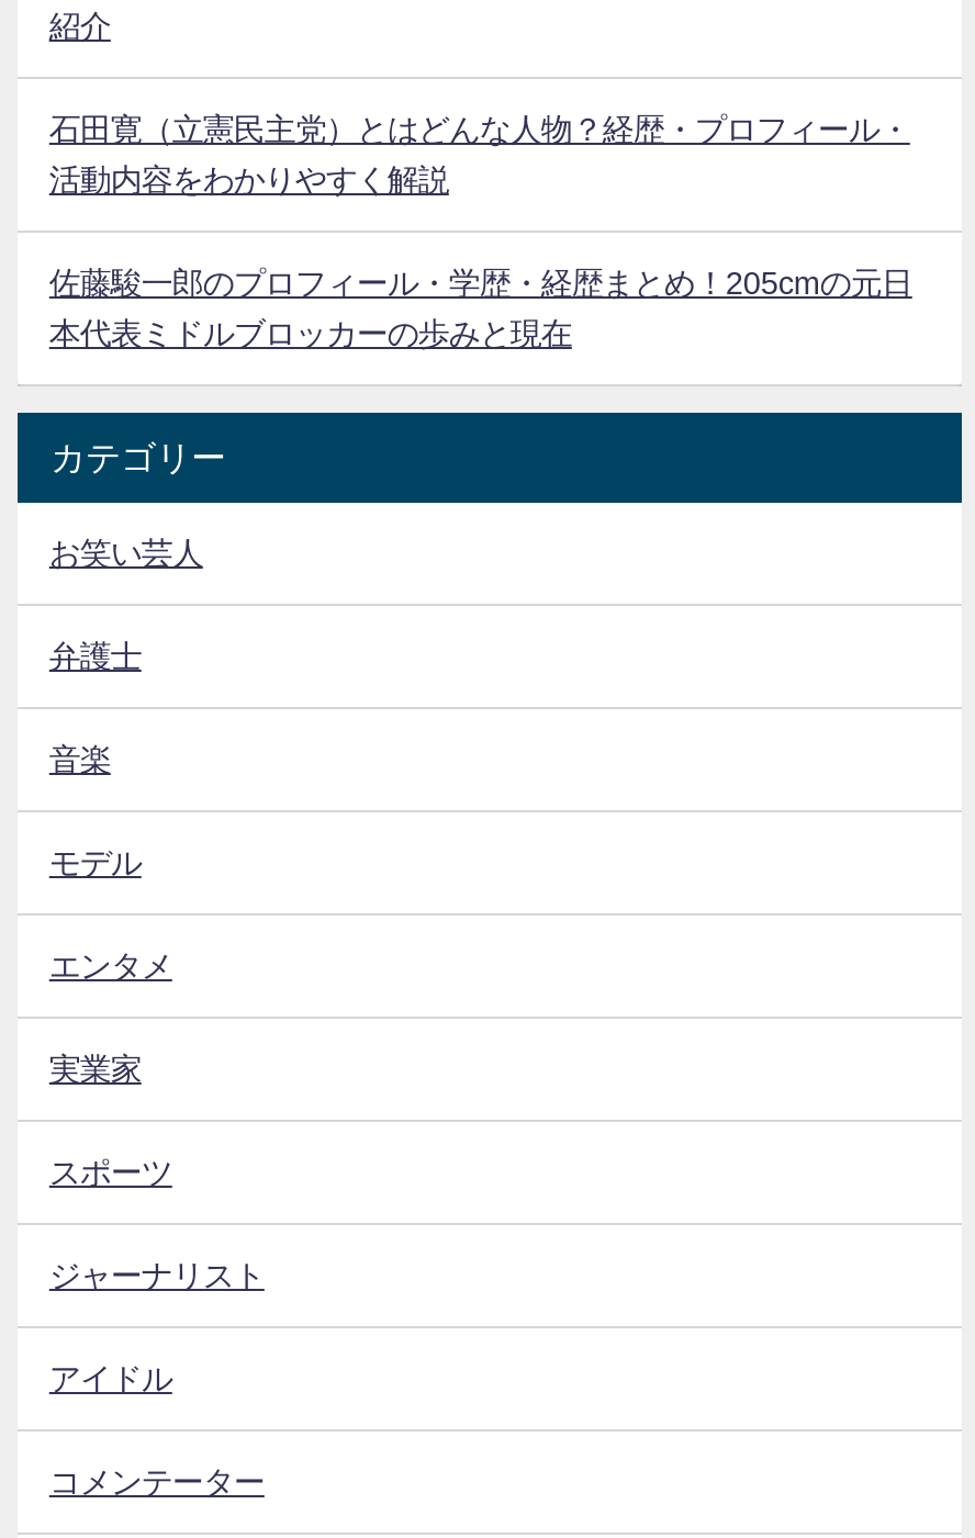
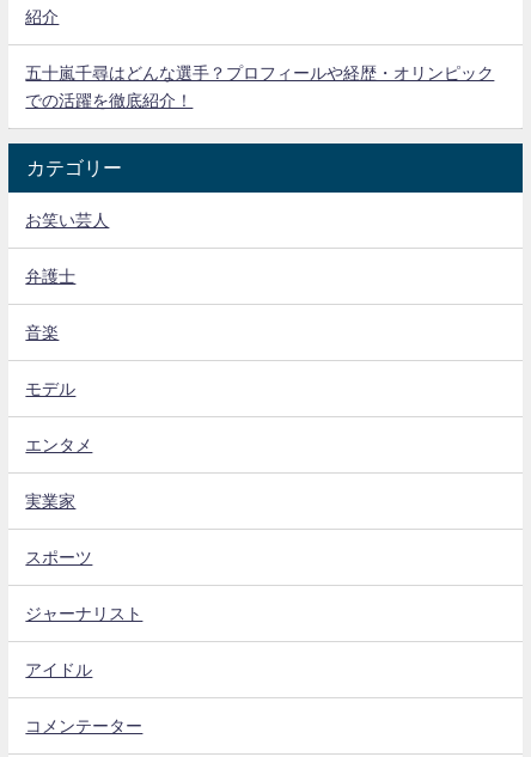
- 石田寛（立憲民主党）とはどんな人物？経歴・プロフィール・
- 活動内容をわかりやすく解説
- 佐藤駿一郎のプロフィール・学歴・経歴まとめ！205cmの元日
- 本代表ミドルブロッカーの歩みと現在
+ 五十嵐千尋はどんな選手？プロフィールや経歴・オリンピック
+ での活躍を徹底紹介！
